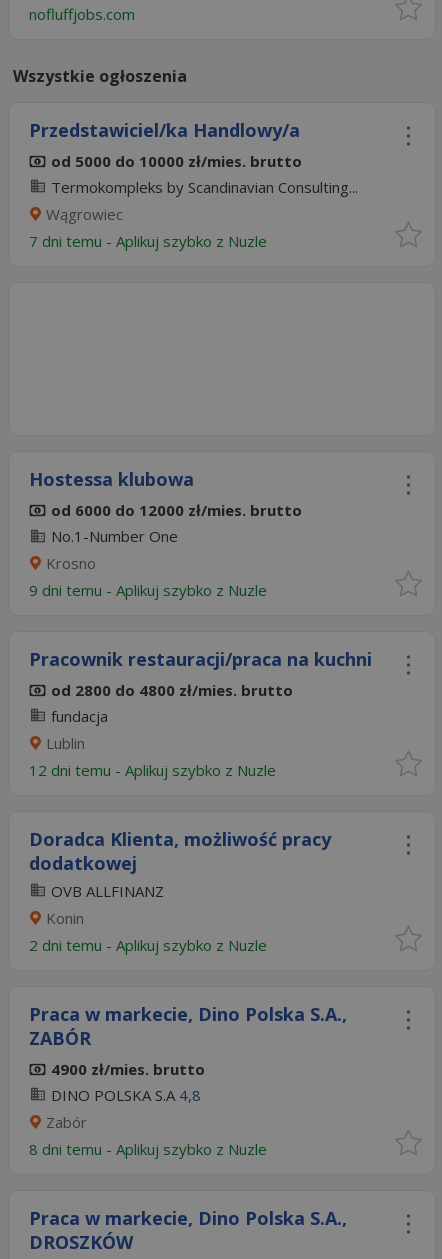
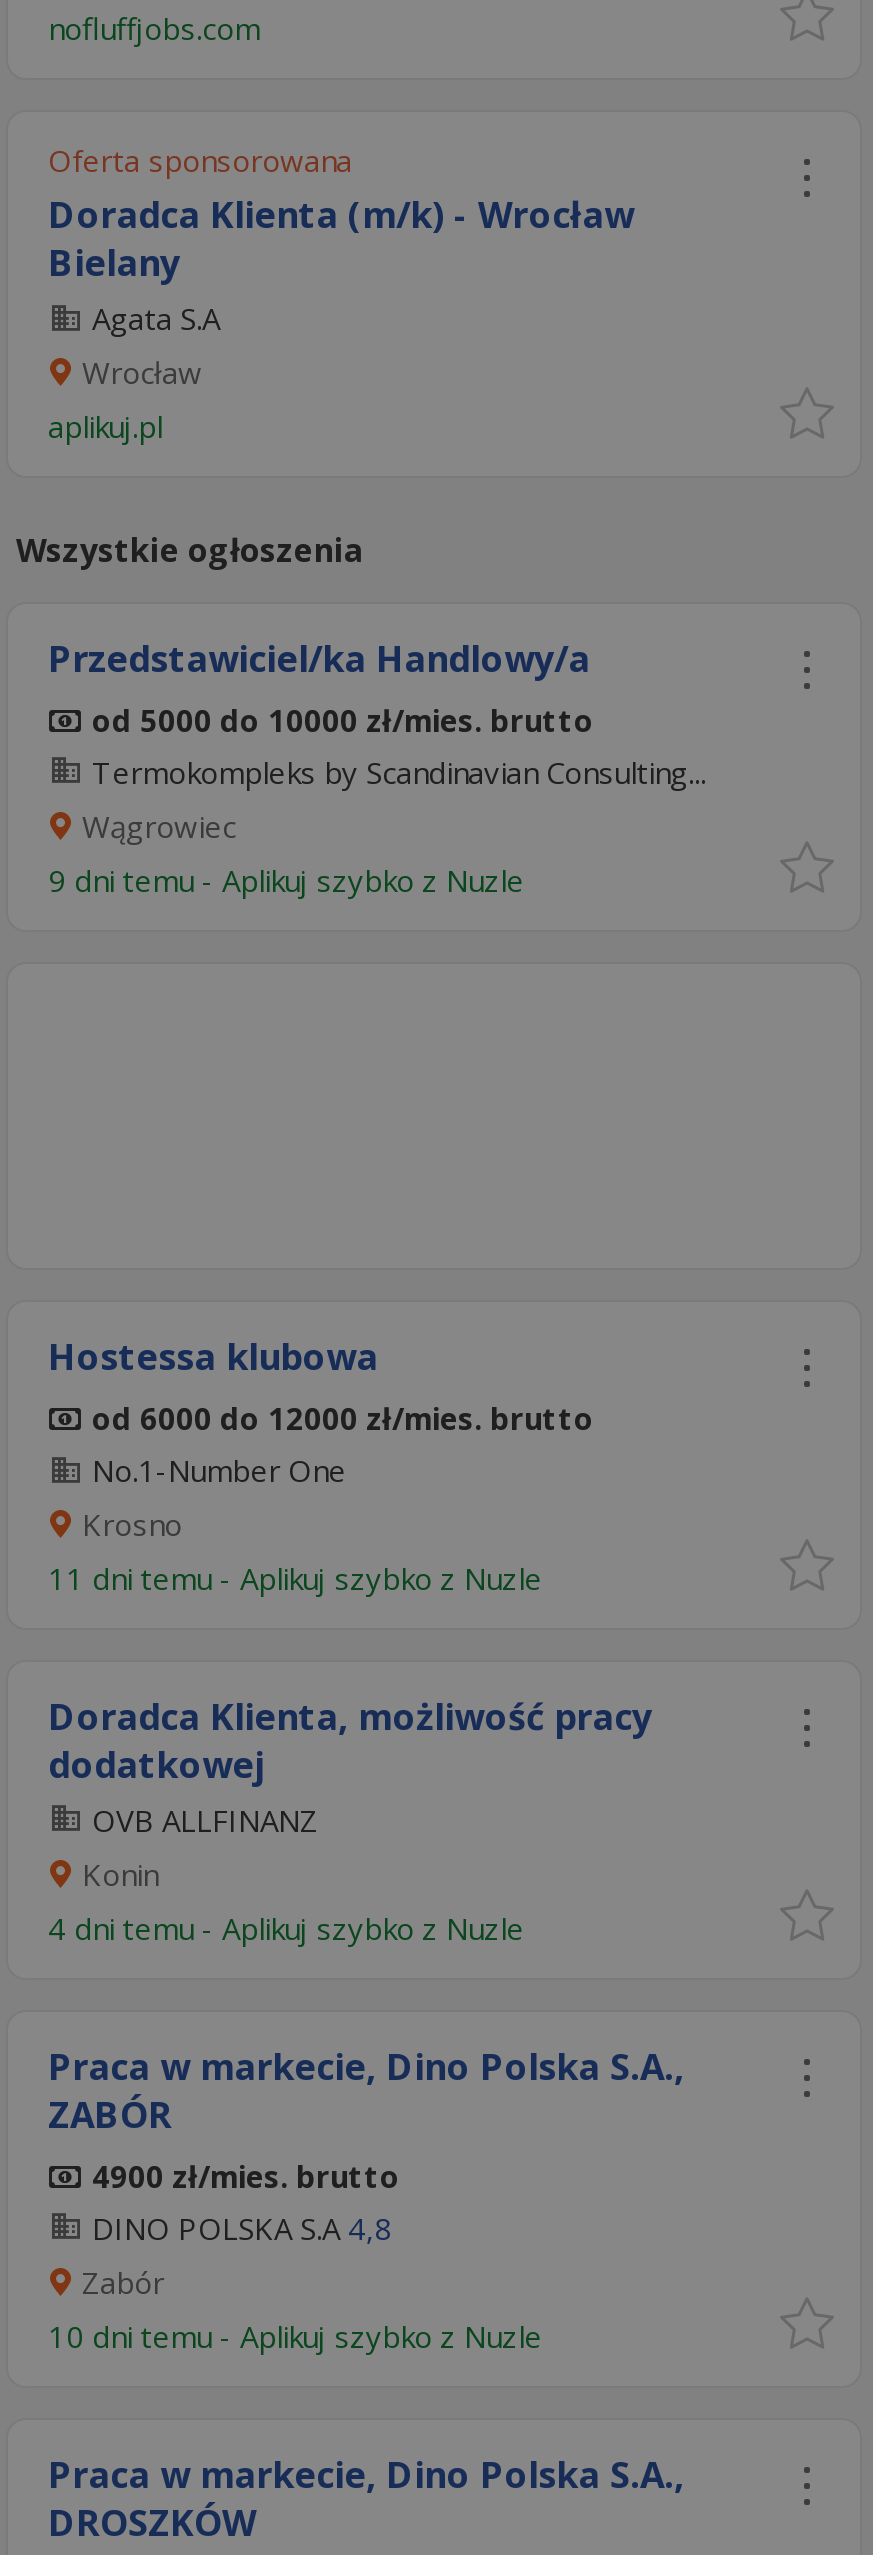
+ Oferta sponsorowana
+ Doradca Klienta (m/k) - Wrocław
+ Bielany
+ Agata S.A
+ Wrocław
+ aplikuj.pl

moved down: Wszystkie ogłoszenia | Przedstawiciel/ka Handlowy/a | od 5000 do 10000 zł/mies. brutto | Termokompleks by Scandinavian Consulting... | Wągrowiec

- 7 dni temu - Aplikuj szybko z Nuzle

moved down: Hostessa klubowa | od 6000 do 12000 zł/mies. brutto | No.1-Number One | Krosno

moved up: 9 dni temu - Aplikuj szybko z Nuzle

- Pracownik restauracji/praca na kuchni
- od 2800 do 4800 zł/mies. brutto
- fundacja
- Lublin
- 12 dni temu - Aplikuj szybko z Nuzle
+ 11 dni temu - Aplikuj szybko z Nuzle

- 2 dni temu - Aplikuj szybko z Nuzle
+ 4 dni temu - Aplikuj szybko z Nuzle

- 8 dni temu - Aplikuj szybko z Nuzle
+ 10 dni temu - Aplikuj szybko z Nuzle
